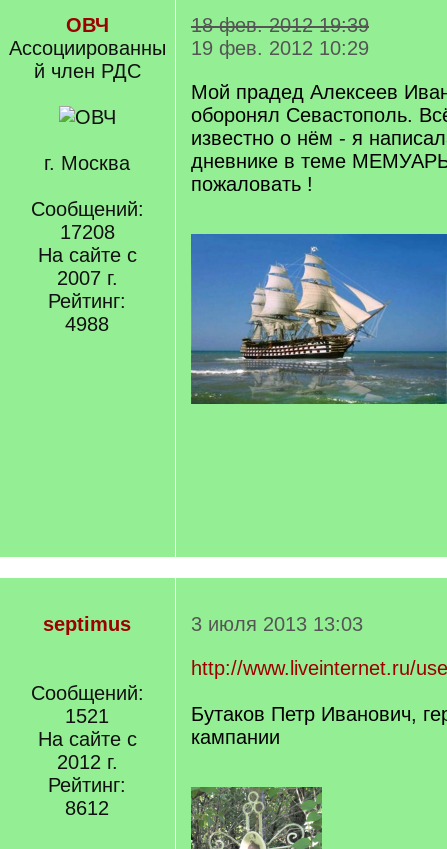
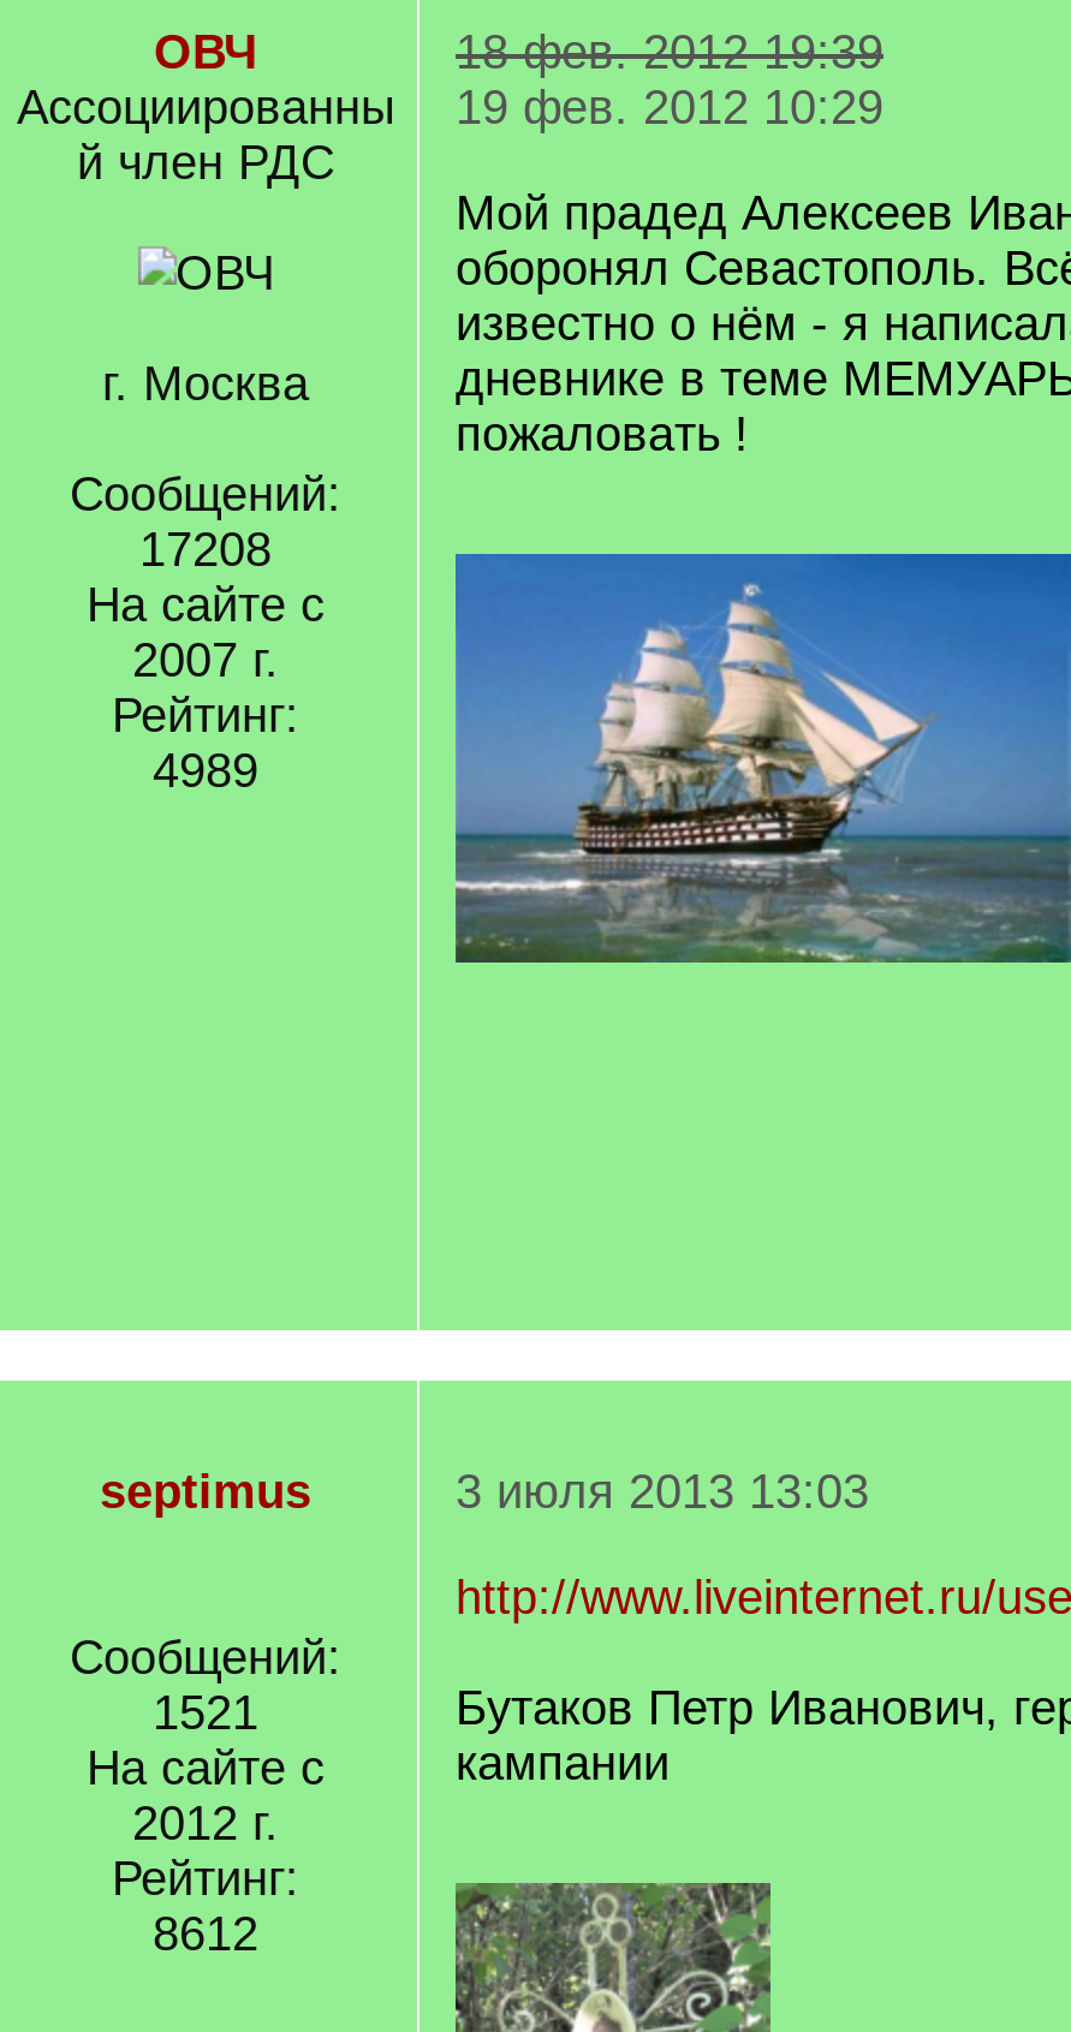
- 4988
+ 4989
